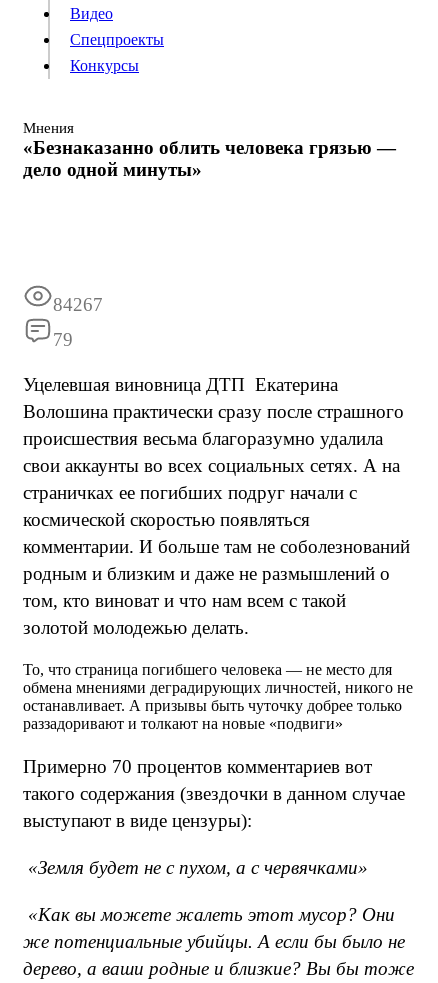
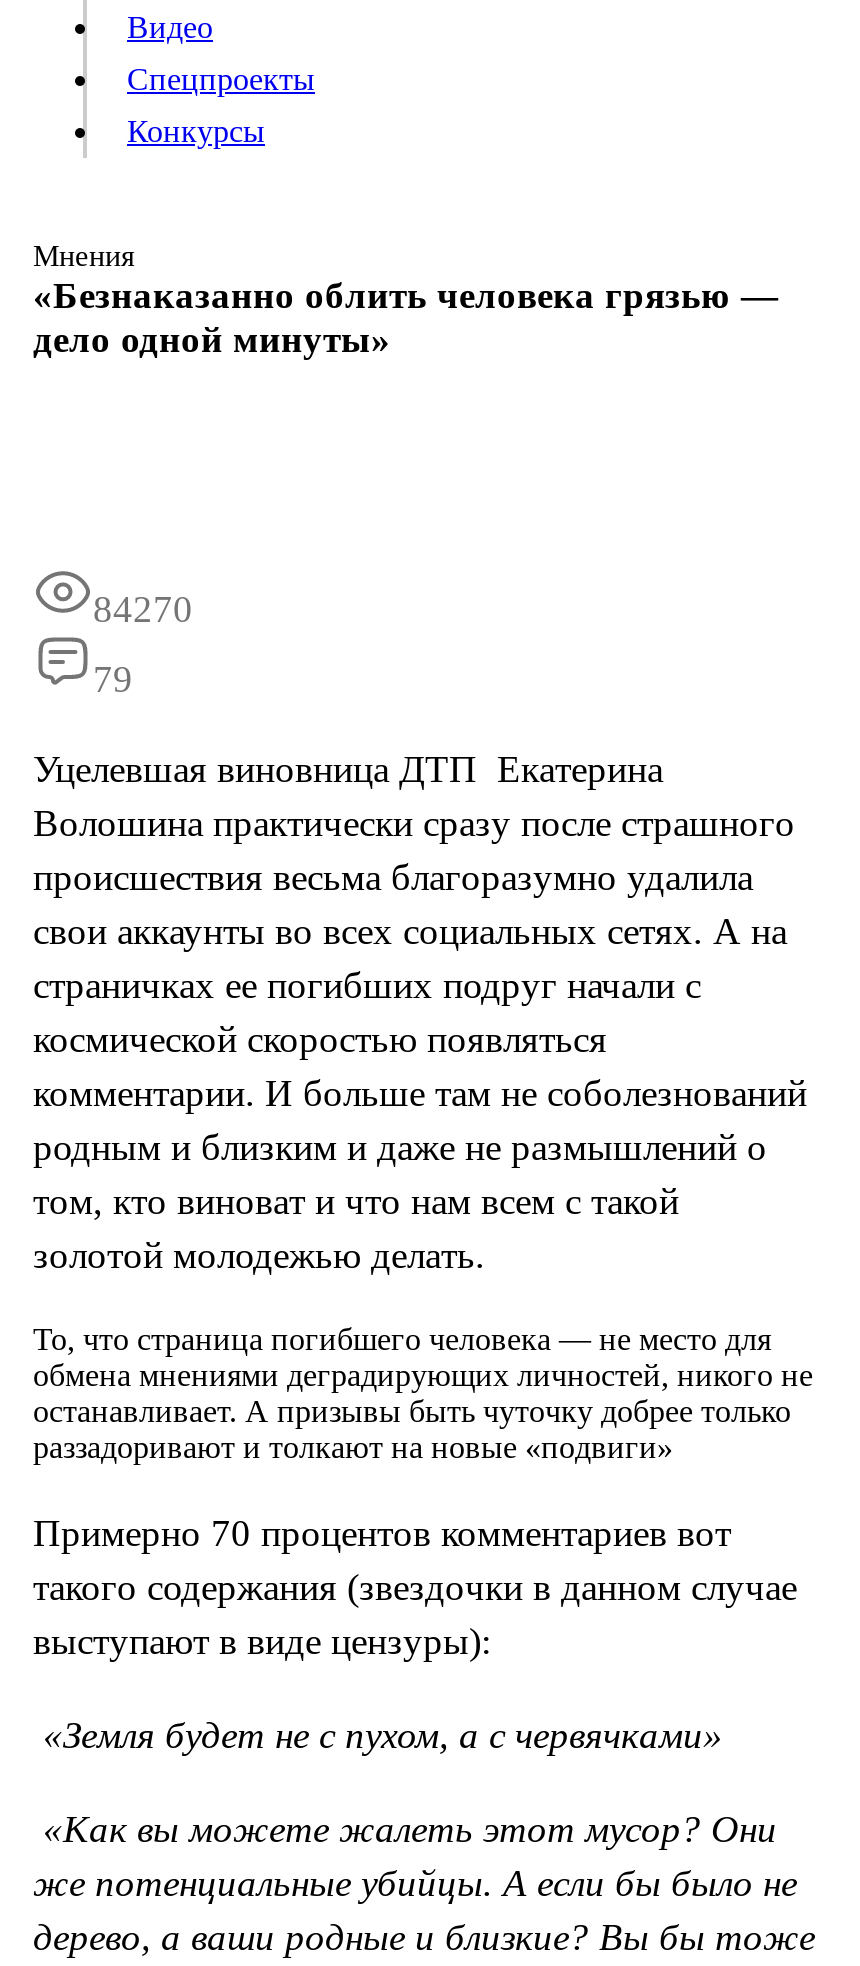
- 84267
+ 84270
